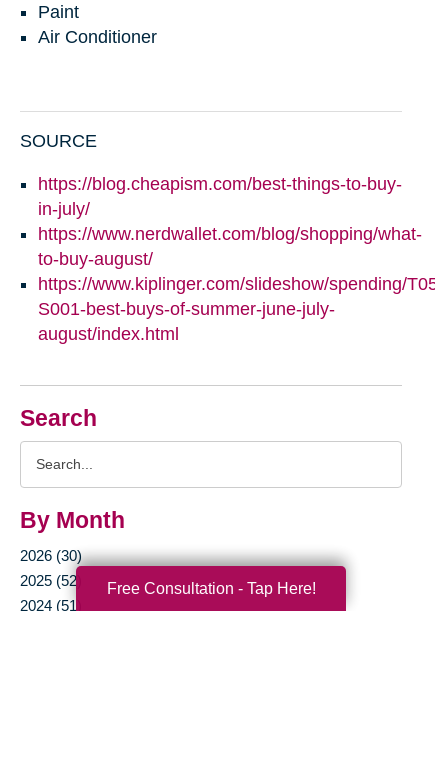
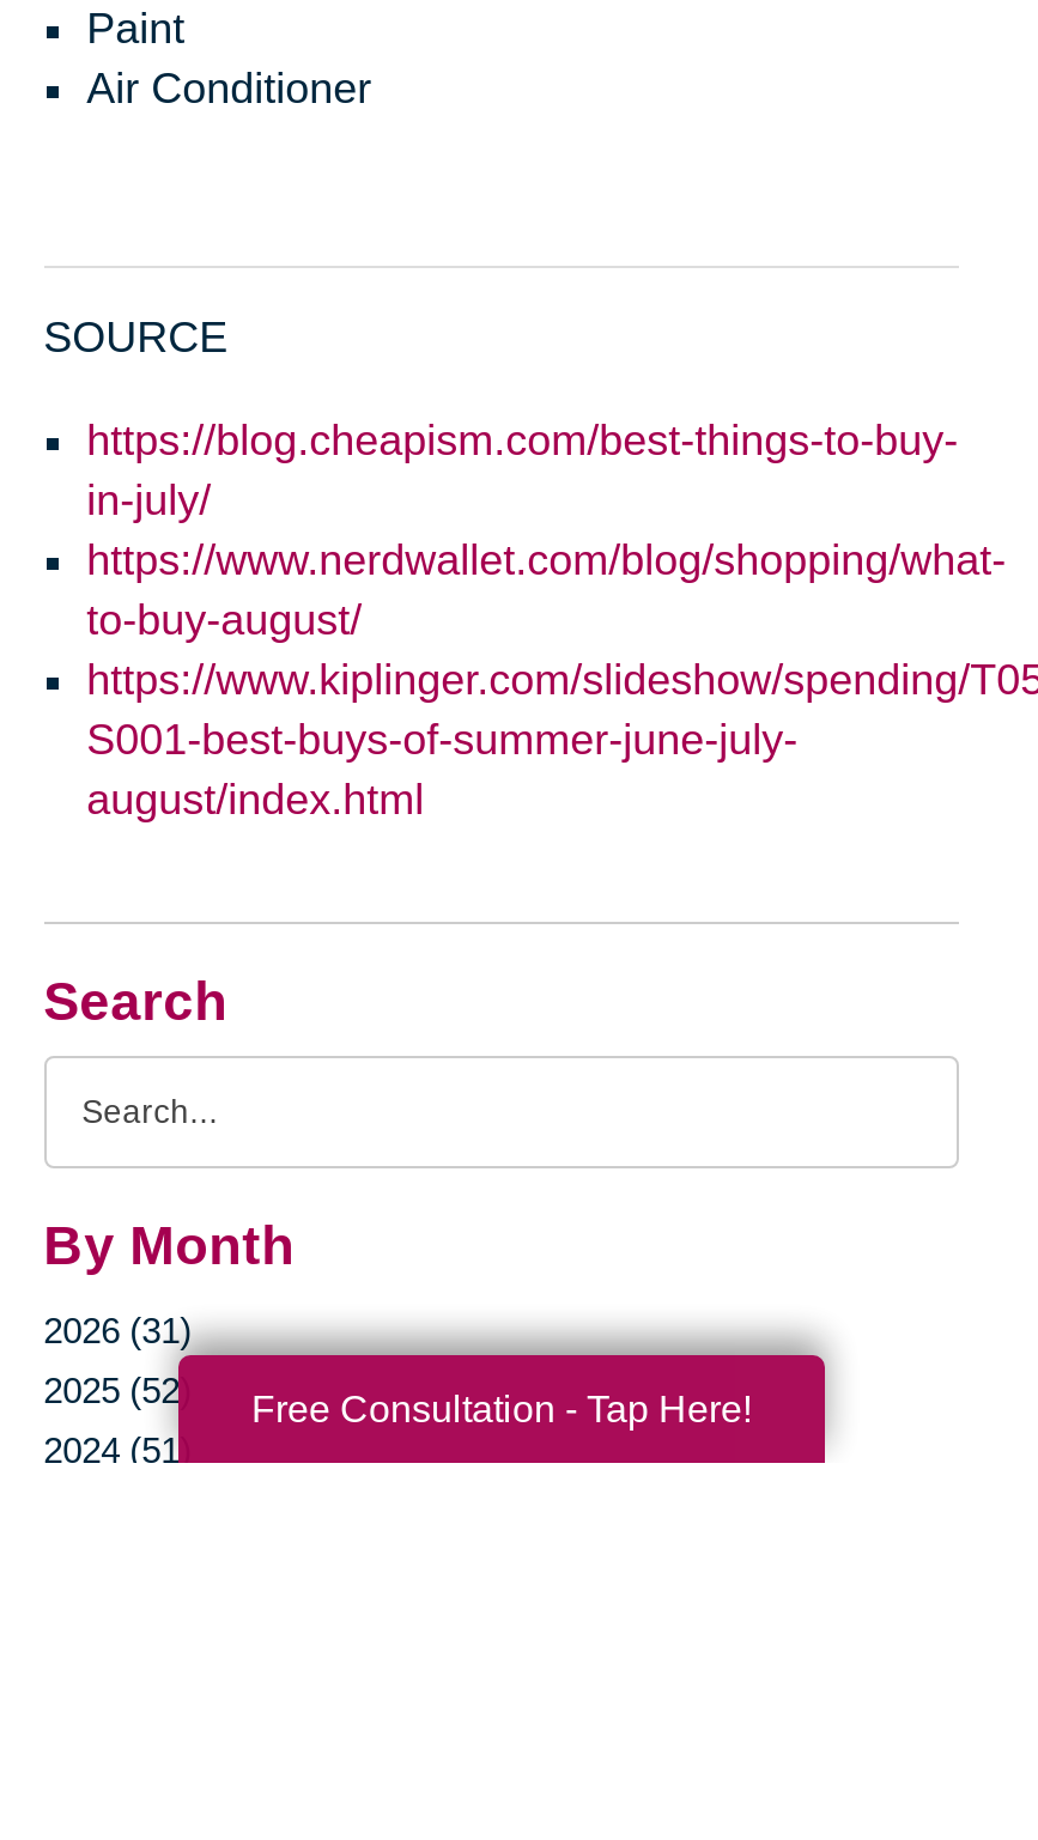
- 2026 (30)
+ 2026 (31)
